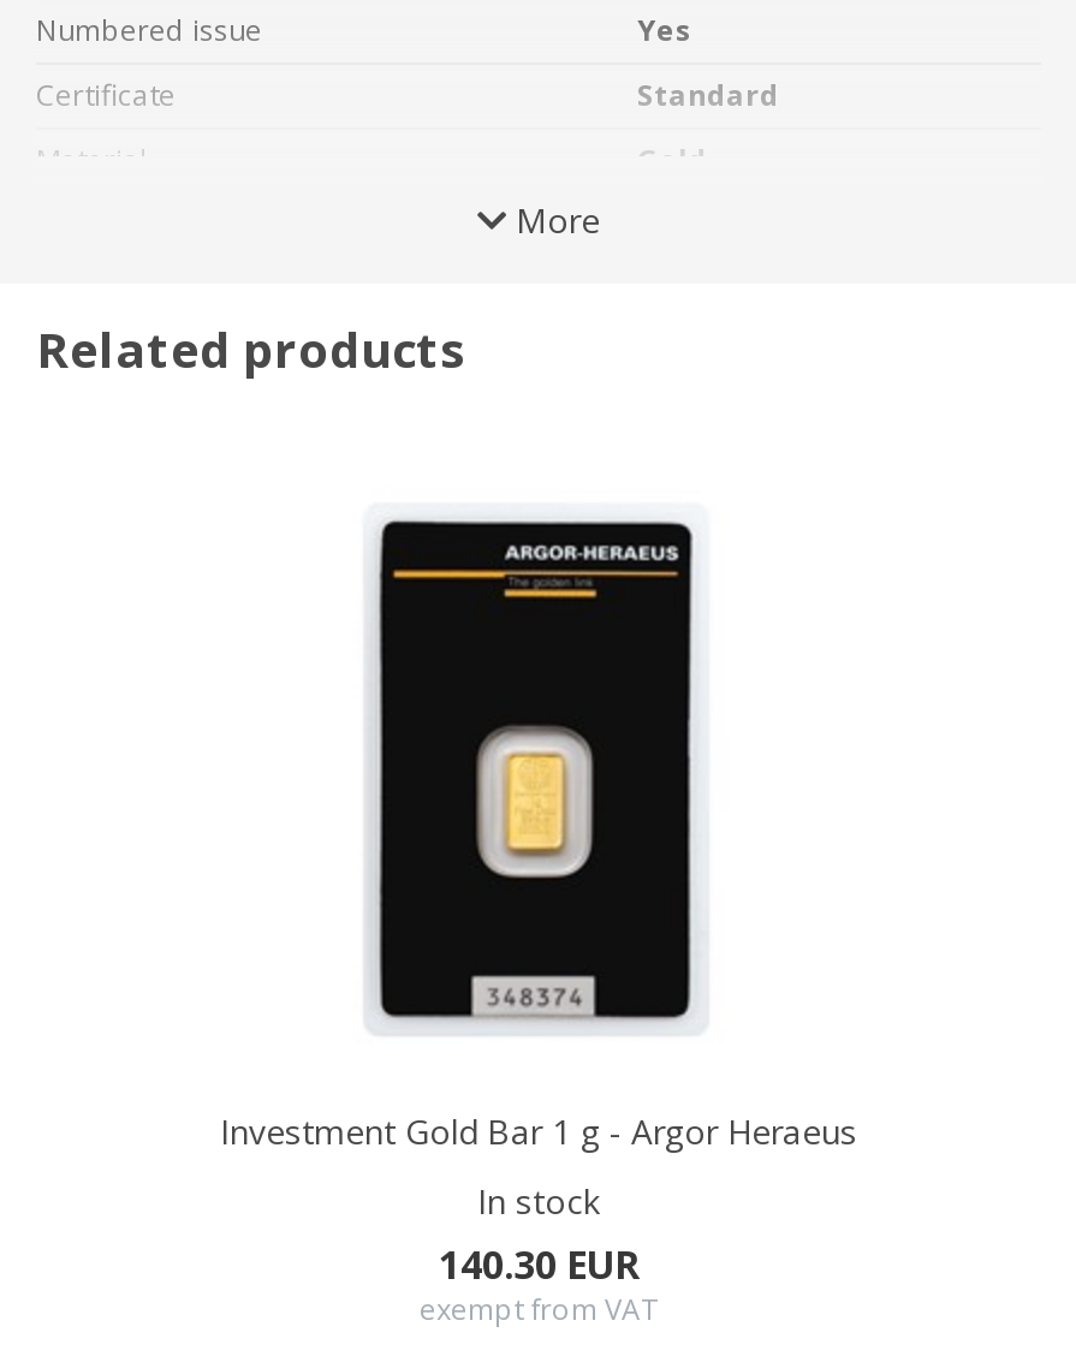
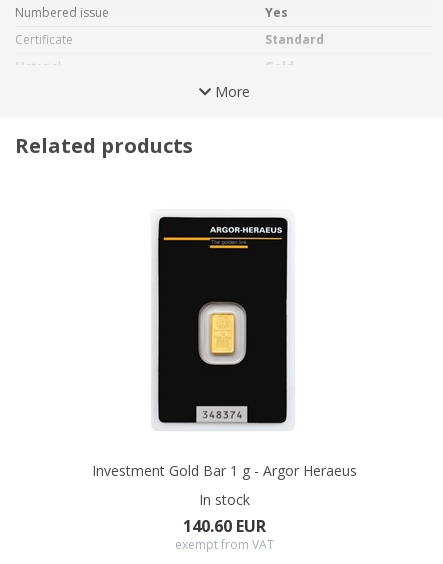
- 140.30 EUR
+ 140.60 EUR
